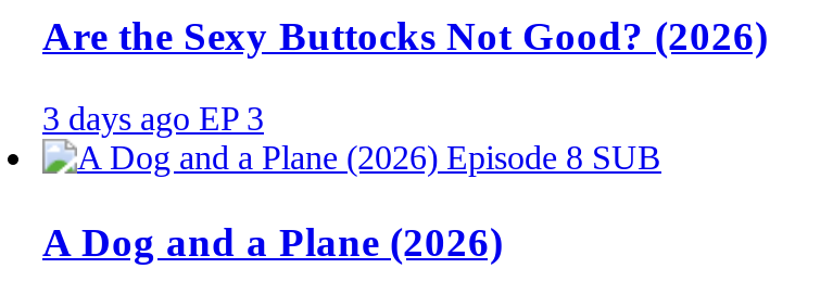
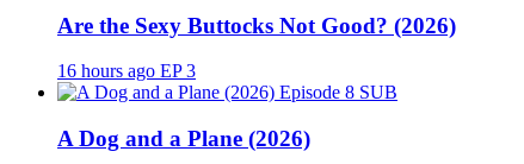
- 3 days ago EP 3
+ 16 hours ago EP 3
